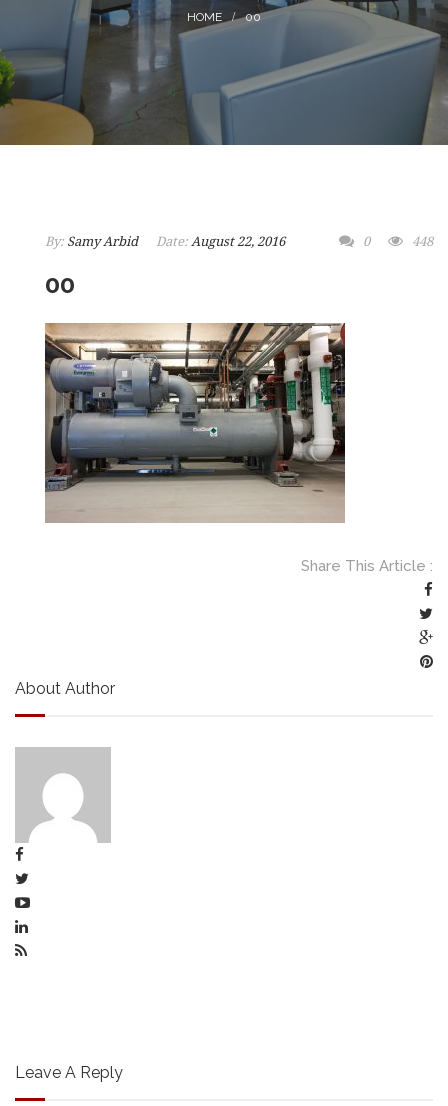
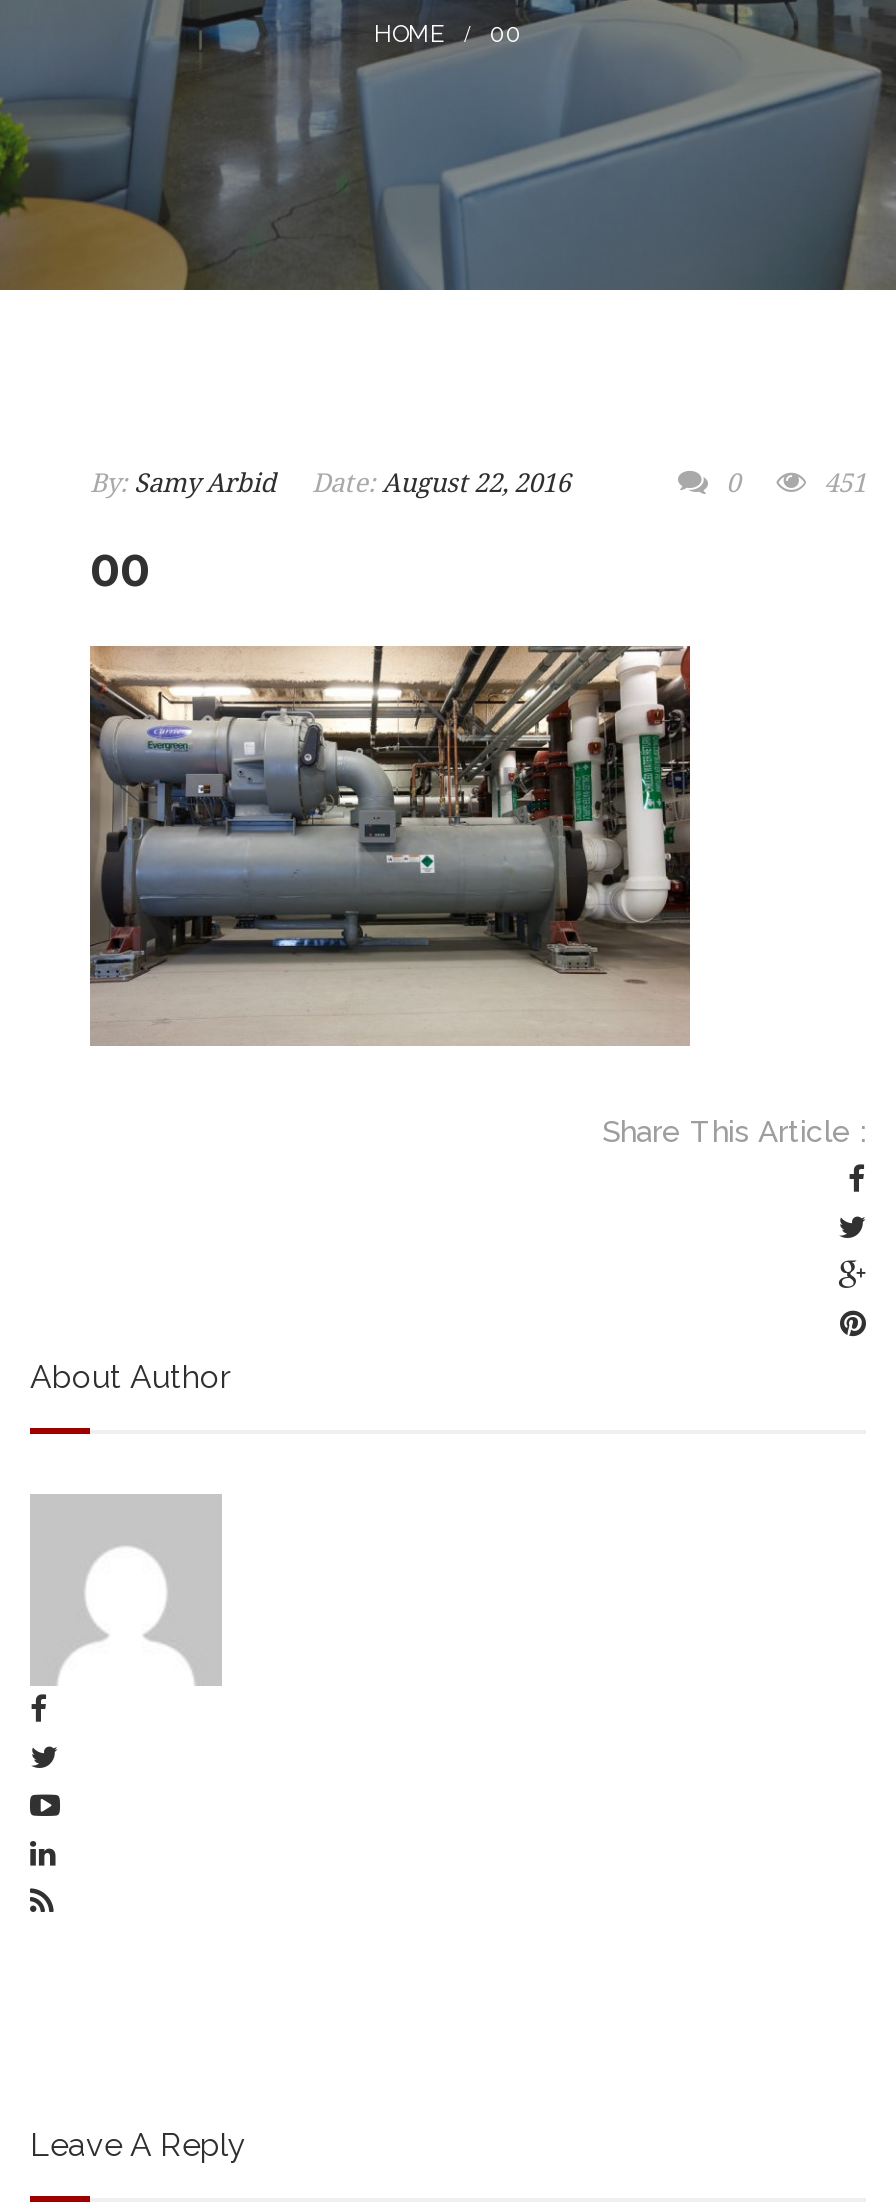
- 448
+ 451
